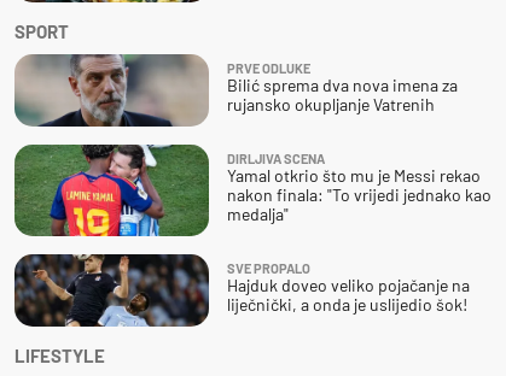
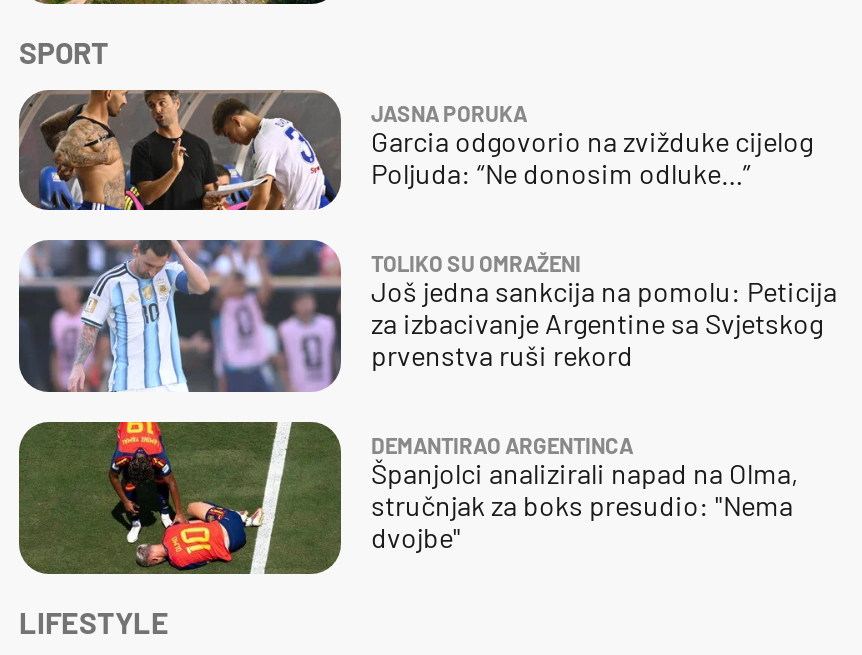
- [image]
- PRVE ODLUKE
- Bilić sprema dva nova imena za
- rujansko okupljanje Vatrenih
+ [image]
+ JASNA PORUKA
+ Garcia odgovorio na zvižduke cijelog
+ Poljuda: “Ne donosim odluke…”

- [image]
- DIRLJIVA SCENA
- Yamal otkrio što mu je Messi rekao
- nakon finala: "To vrijedi jednako kao
- medalja"
+ [image]
+ TOLIKO SU OMRAŽENI
+ Još jedna sankcija na pomolu: Peticija
+ za izbacivanje Argentine sa Svjetskog
+ prvenstva ruši rekord

- [image]
- SVE PROPALO
- Hajduk doveo veliko pojačanje na
- liječnički, a onda je uslijedio šok!
+ [image]
+ DEMANTIRAO ARGENTINCA
+ Španjolci analizirali napad na Olma,
+ stručnjak za boks presudio: "Nema
+ dvojbe"
